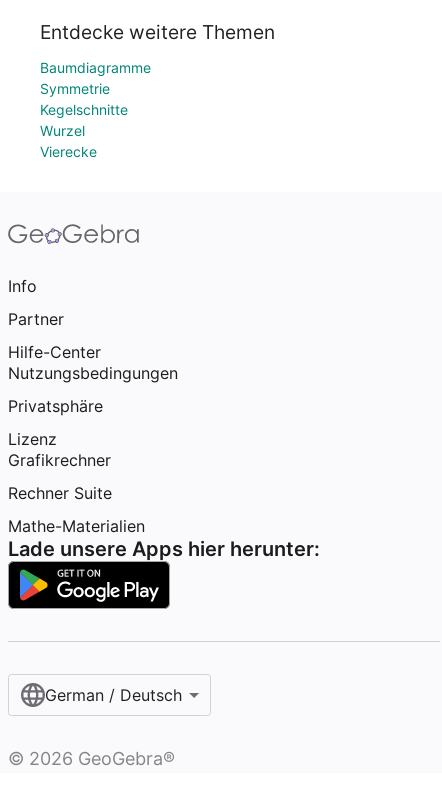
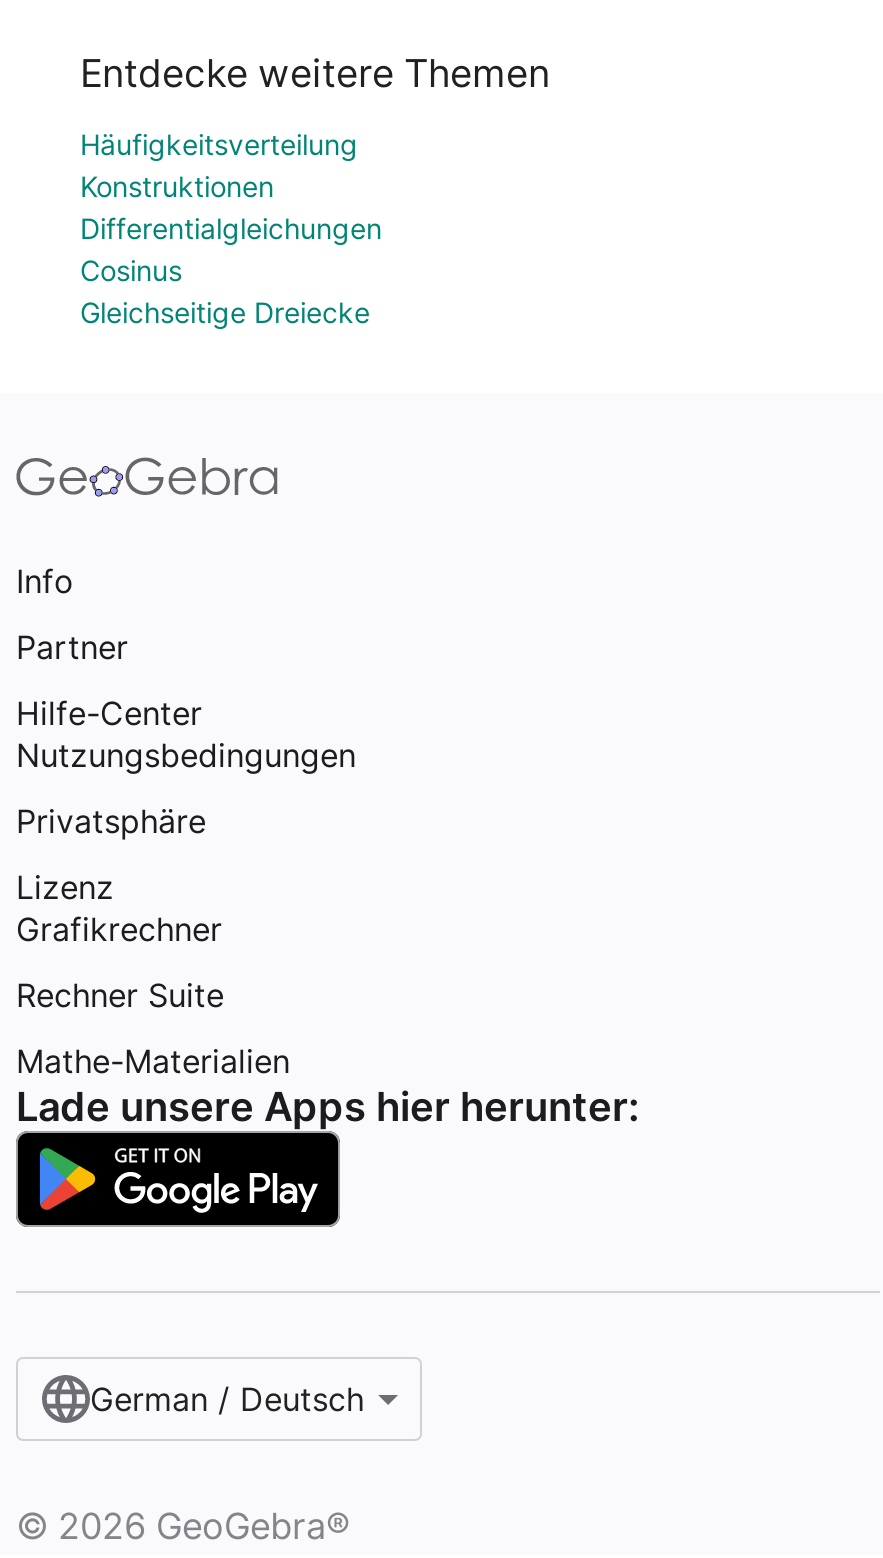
- Baumdiagramme
- Symmetrie
- Kegelschnitte
- Wurzel
- Vierecke
+ Häufigkeitsverteilung
+ Konstruktionen
+ Differentialgleichungen
+ Cosinus
+ Gleichseitige Dreiecke
